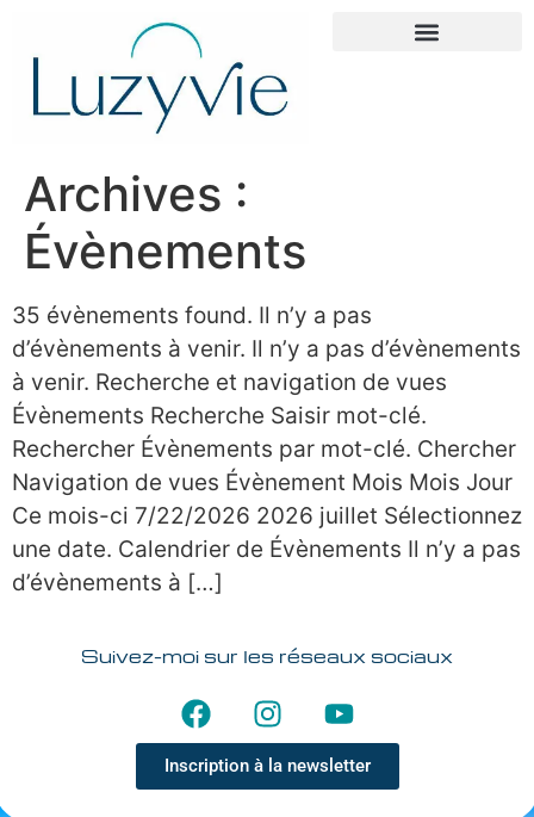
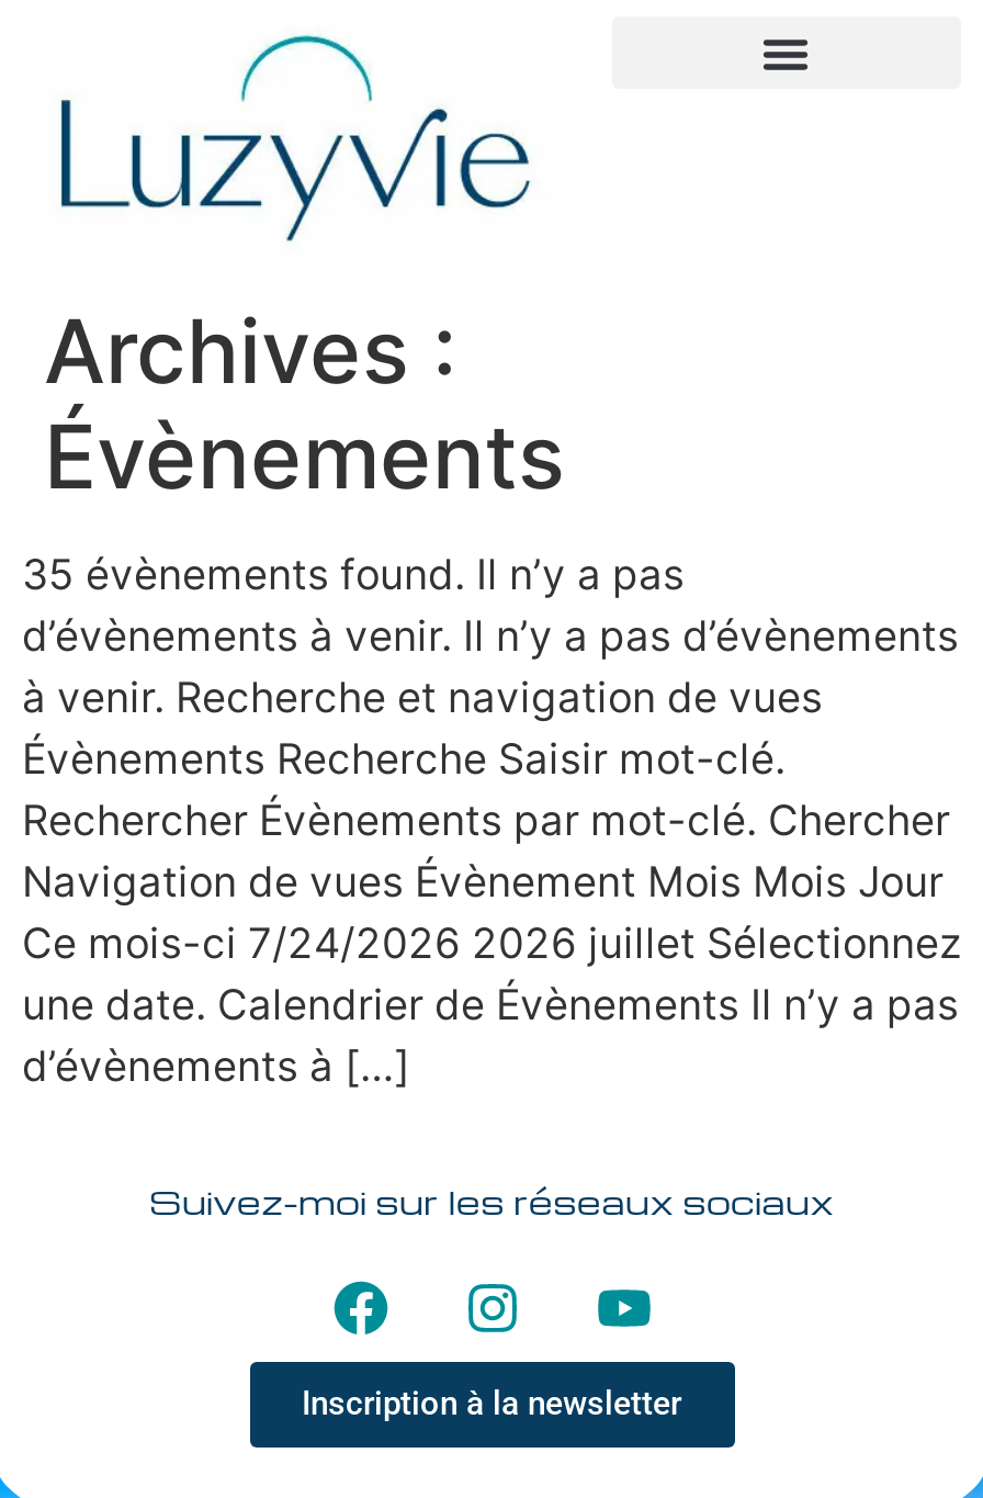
- Ce mois-ci 7/22/2026 2026 juillet Sélectionnez
+ Ce mois-ci 7/24/2026 2026 juillet Sélectionnez
